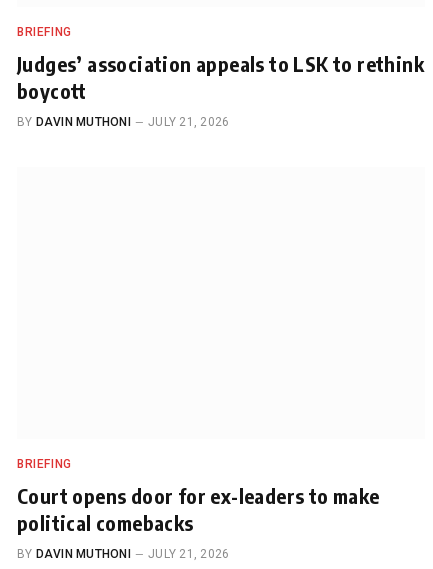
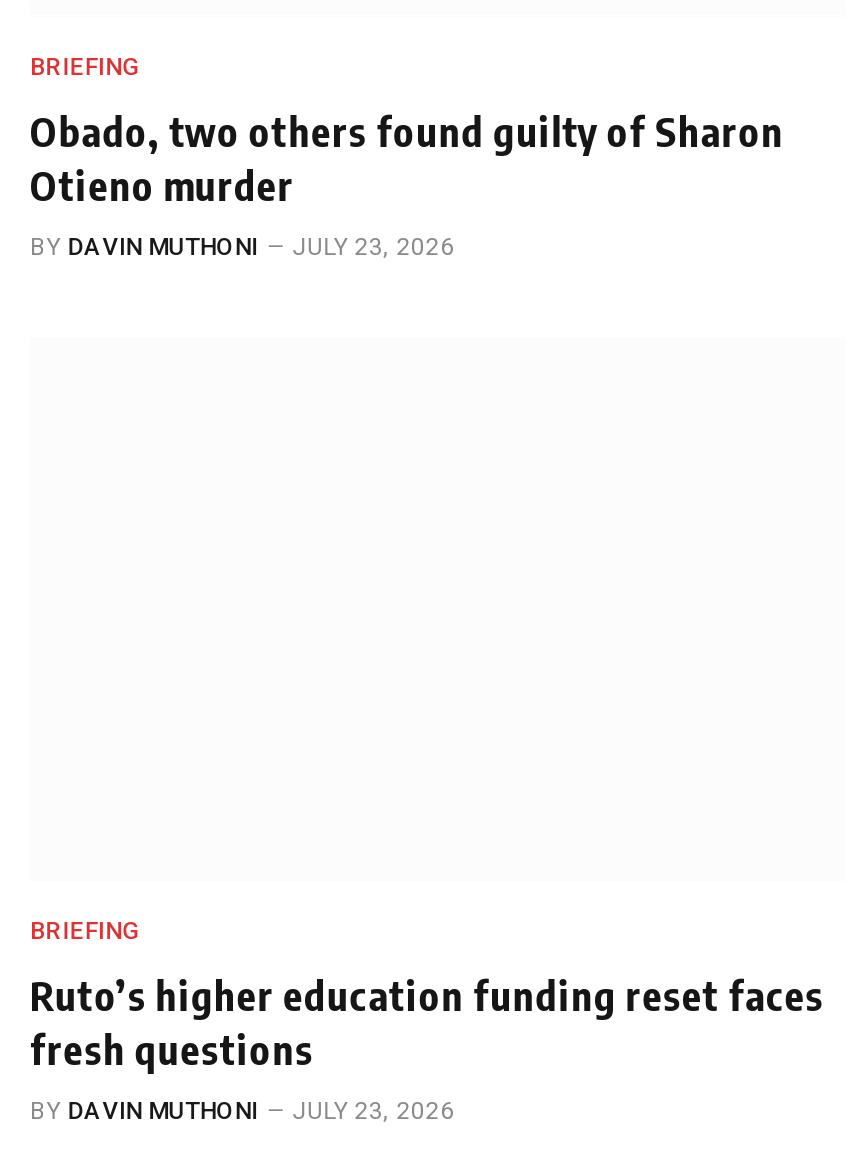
- Judges’ association appeals to LSK to rethink
- boycott
+ Obado, two others found guilty of Sharon
+ Otieno murder

- BY DAVIN MUTHONI JULY 21, 2026
+ BY DAVIN MUTHONI JULY 23, 2026

- Court opens door for ex-leaders to make
- political comebacks
+ Ruto’s higher education funding reset faces
+ fresh questions

- BY DAVIN MUTHONI JULY 21, 2026
+ BY DAVIN MUTHONI JULY 23, 2026
